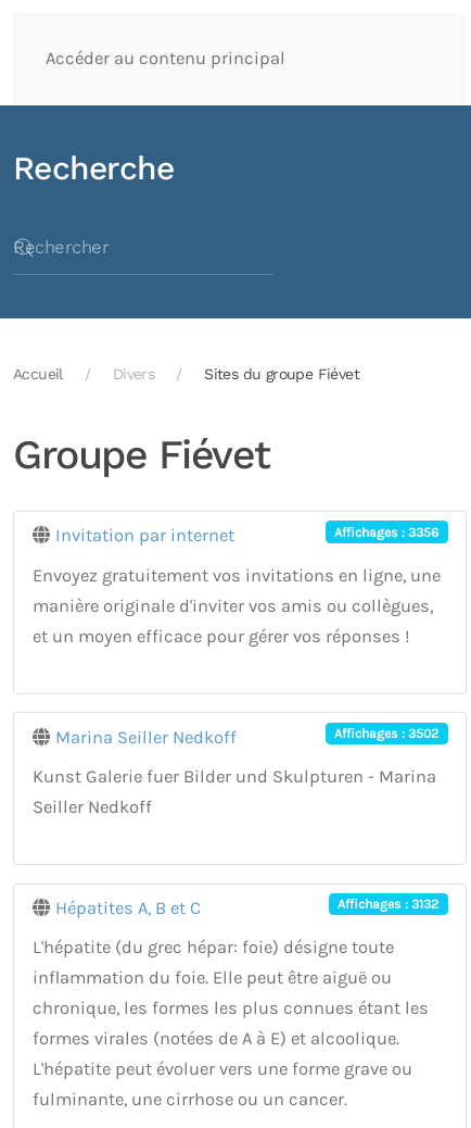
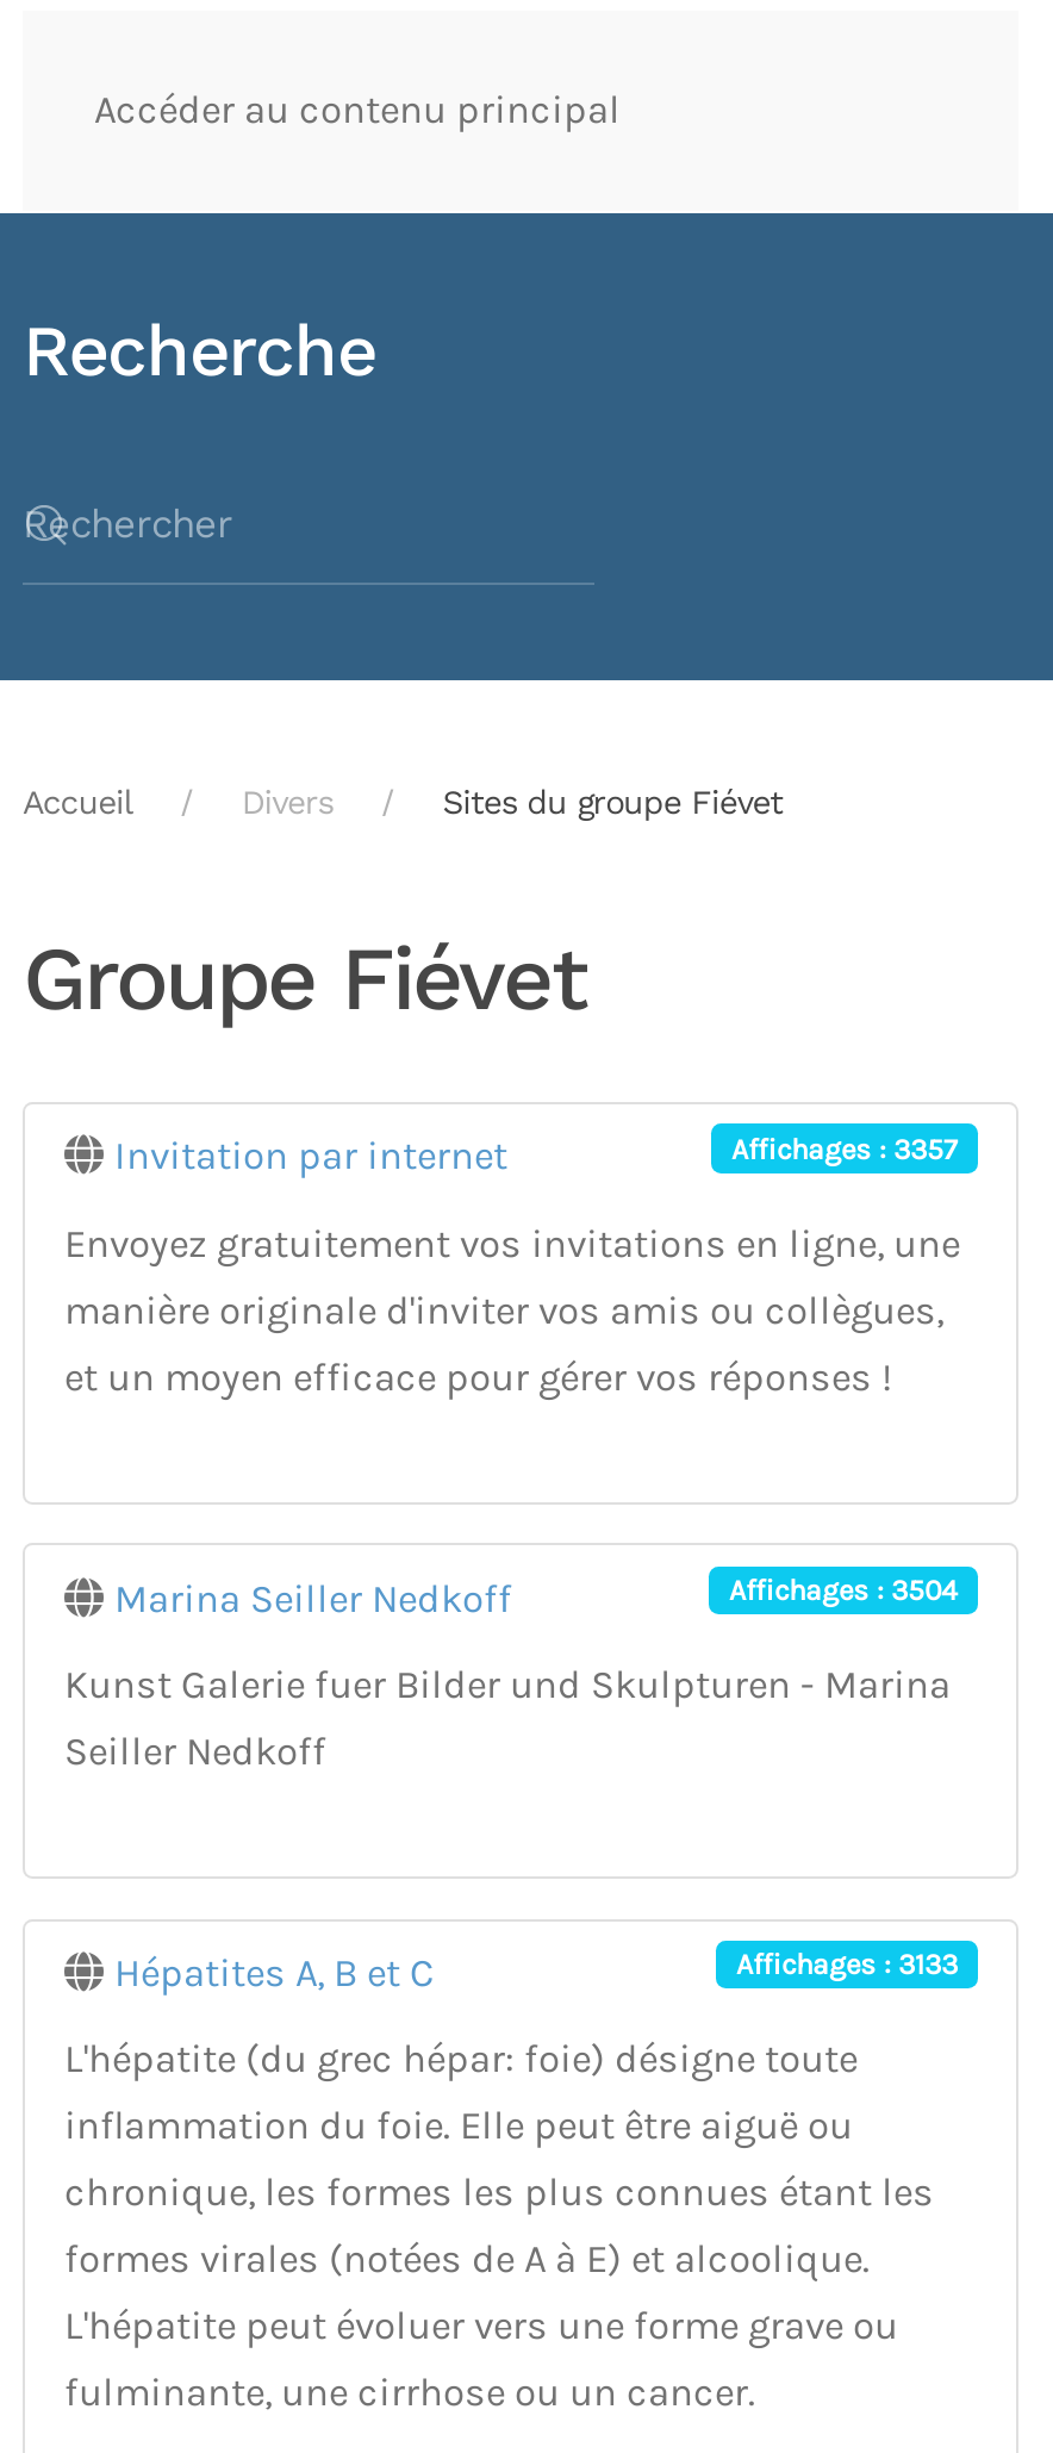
- Affichages : 3356
+ Affichages : 3357

- Affichages : 3502
+ Affichages : 3504

- Affichages : 3132
+ Affichages : 3133
